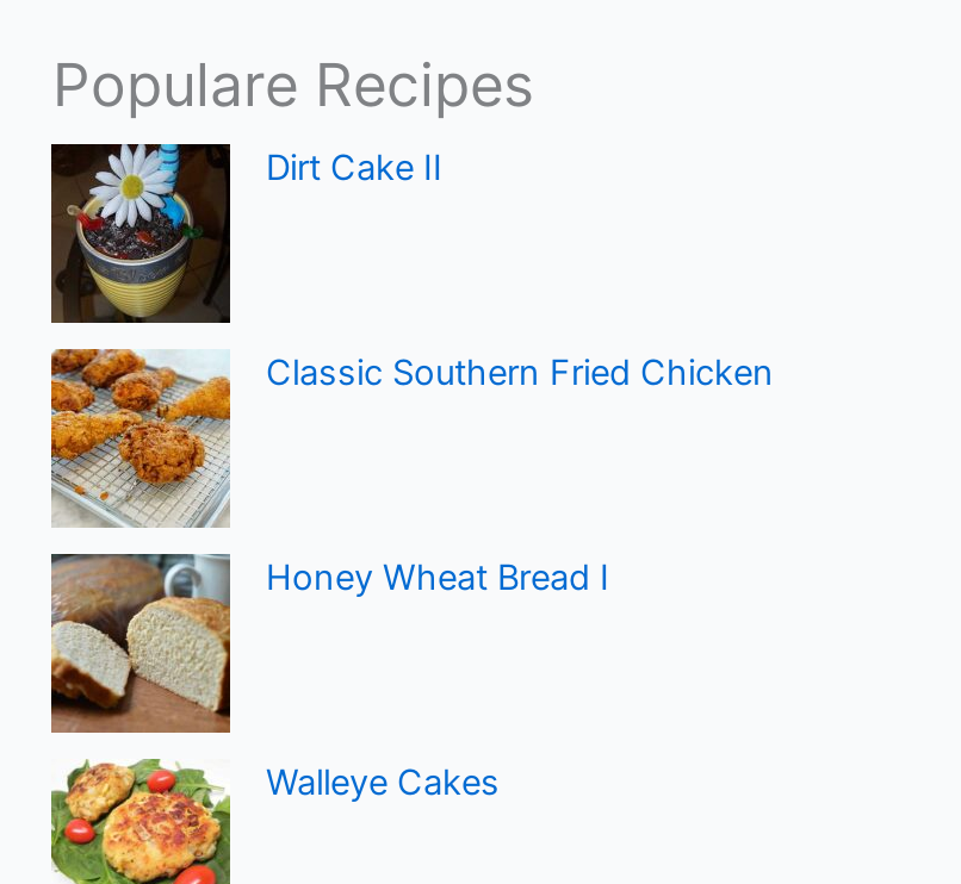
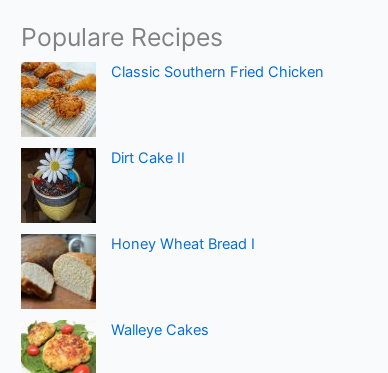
moved down: [image] | Dirt Cake II

moved up: Classic Southern Fried Chicken
